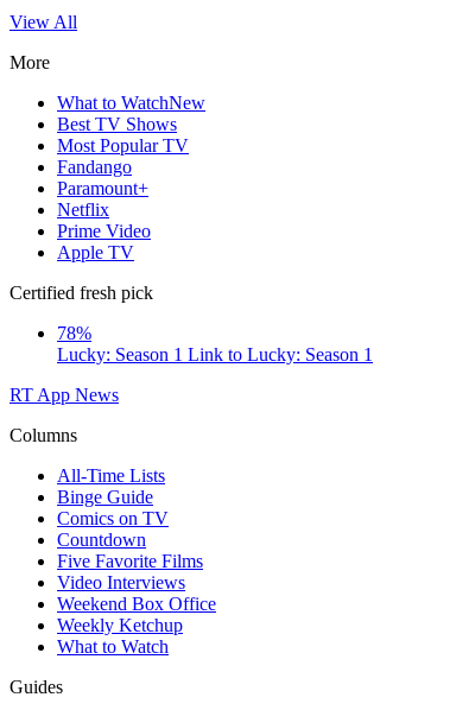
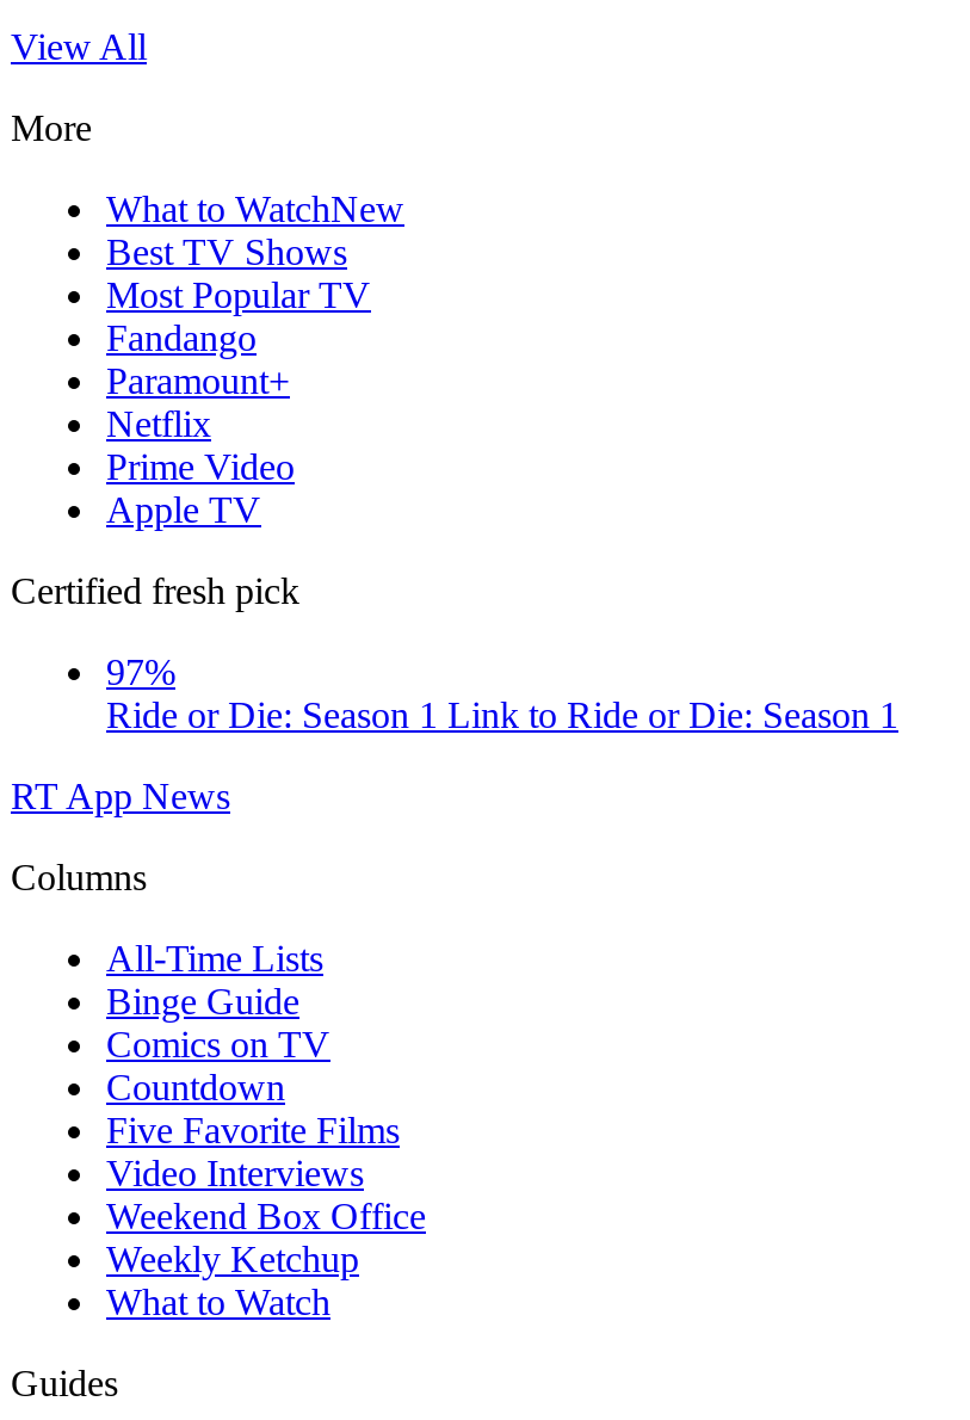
- 78%
- Lucky: Season 1 Link to Lucky: Season 1
+ 97%
+ Ride or Die: Season 1 Link to Ride or Die: Season 1
